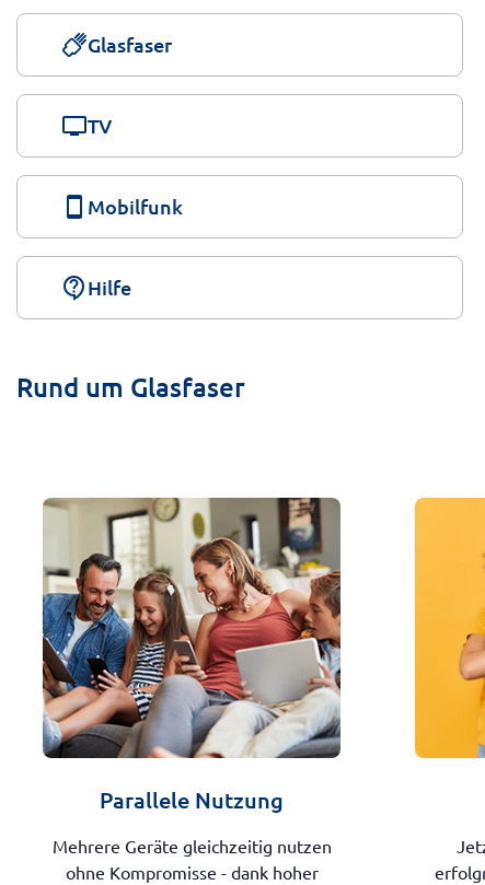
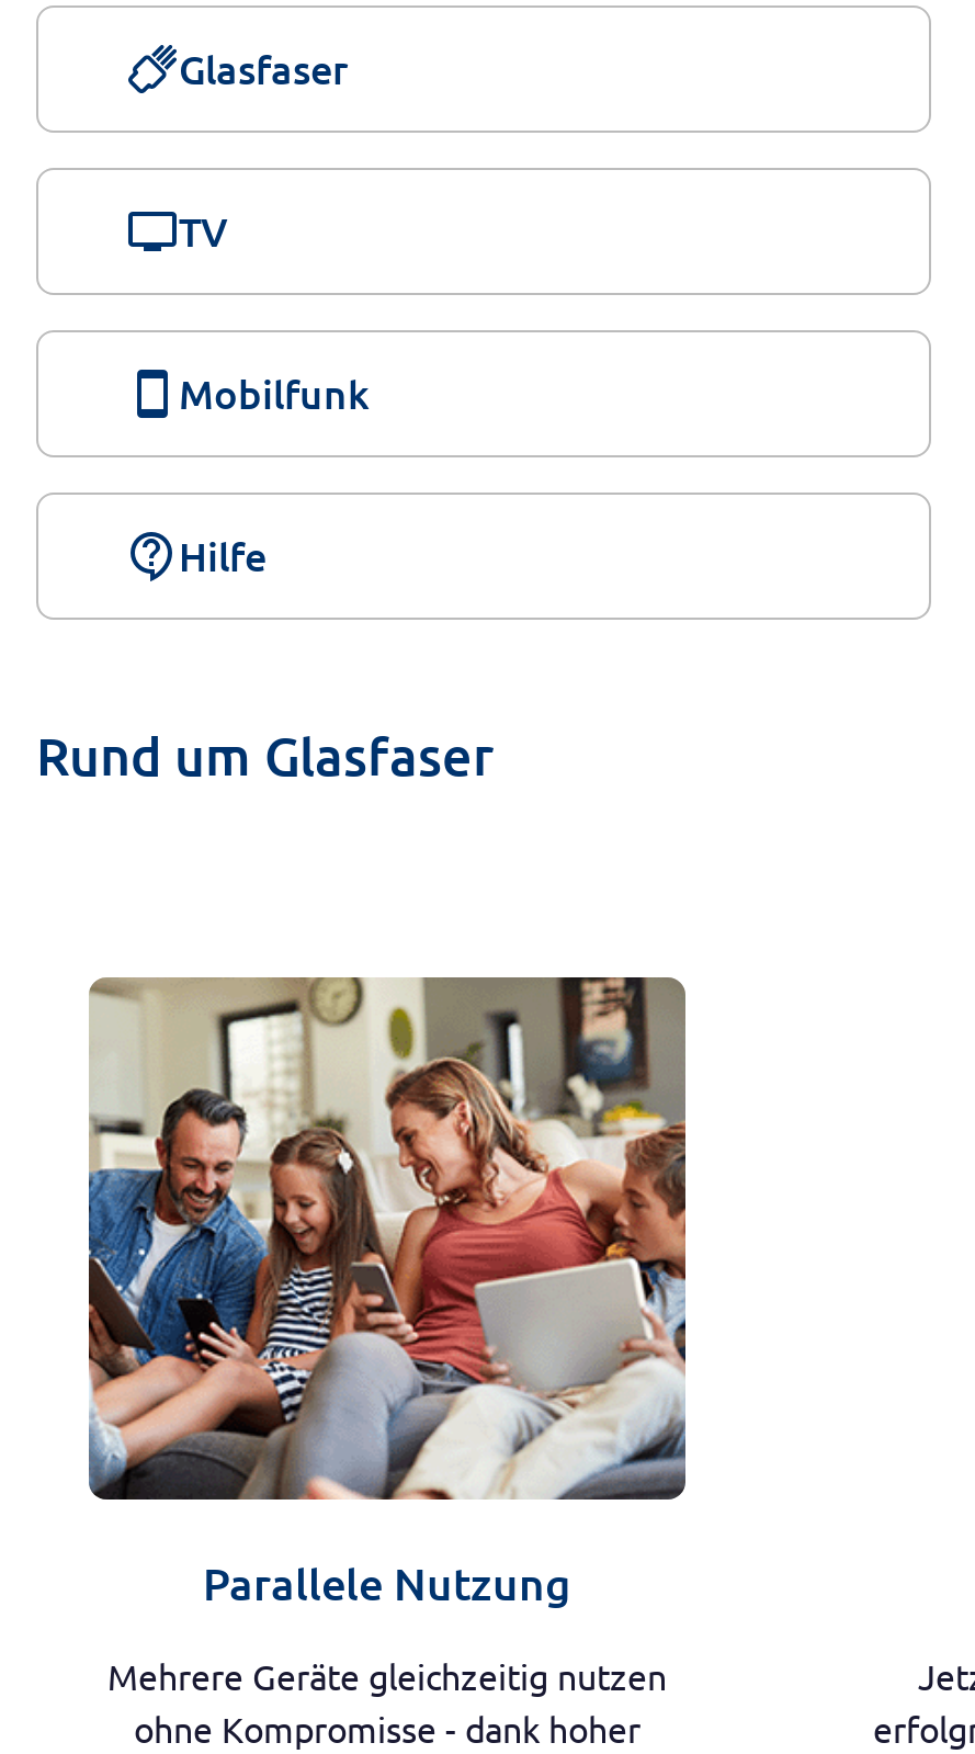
- [image]
